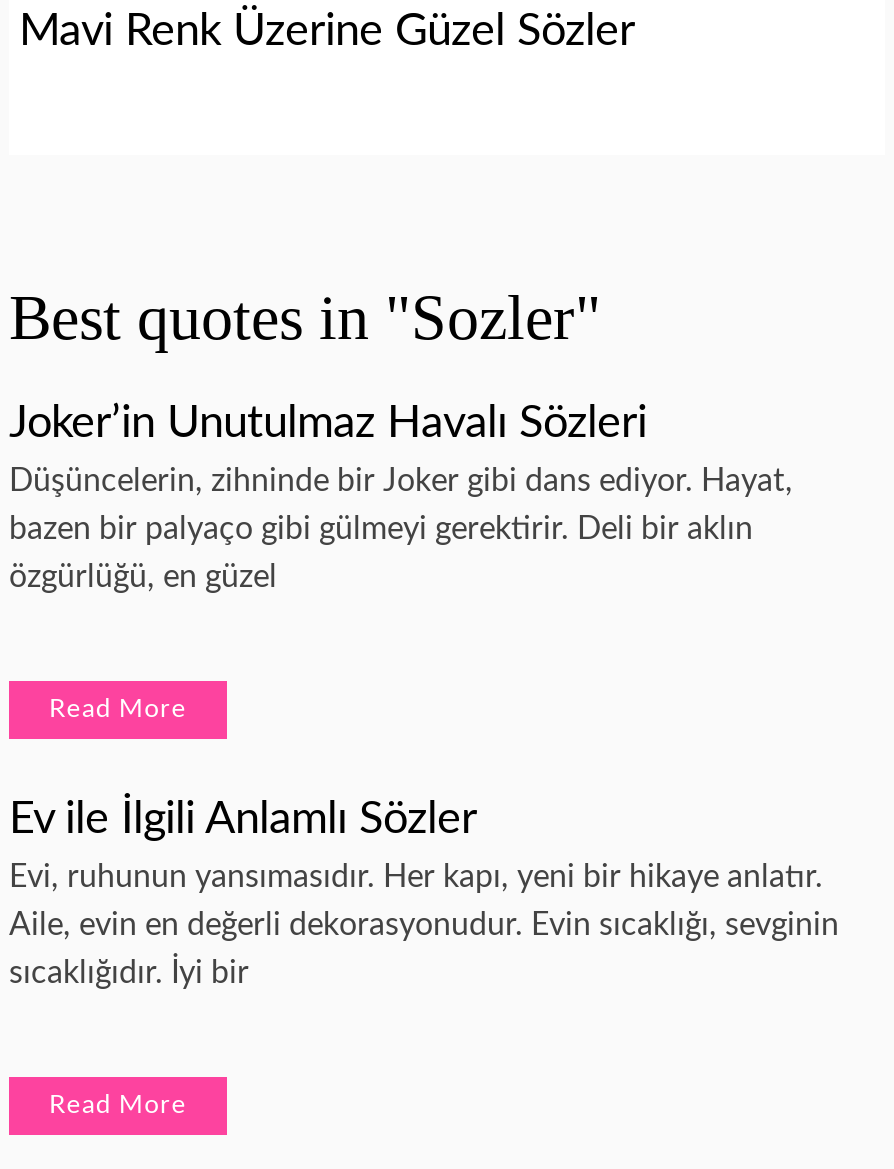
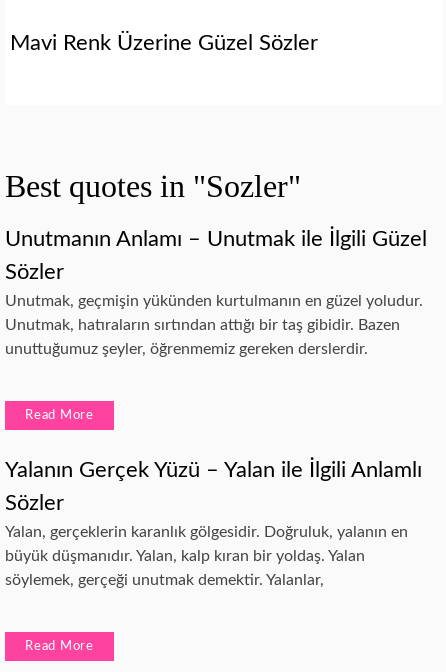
- Joker’in Unutulmaz Havalı Sözleri
- Düşüncelerin, zihninde bir Joker gibi dans ediyor. Hayat,
- bazen bir palyaço gibi gülmeyi gerektirir. Deli bir aklın
- özgürlüğü, en güzel
+ Unutmanın Anlamı – Unutmak ile İlgili Güzel
+ Sözler
+ Unutmak, geçmişin yükünden kurtulmanın en güzel yoludur.
+ Unutmak, hatıraların sırtından attığı bir taş gibidir. Bazen
+ unuttuğumuz şeyler, öğrenmemiz gereken derslerdir.

- Ev ile İlgili Anlamlı Sözler
- Evi, ruhunun yansımasıdır. Her kapı, yeni bir hikaye anlatır.
- Aile, evin en değerli dekorasyonudur. Evin sıcaklığı, sevginin
- sıcaklığıdır. İyi bir
+ Yalanın Gerçek Yüzü – Yalan ile İlgili Anlamlı
+ Sözler
+ Yalan, gerçeklerin karanlık gölgesidir. Doğruluk, yalanın en
+ büyük düşmanıdır. Yalan, kalp kıran bir yoldaş. Yalan
+ söylemek, gerçeği unutmak demektir. Yalanlar,
